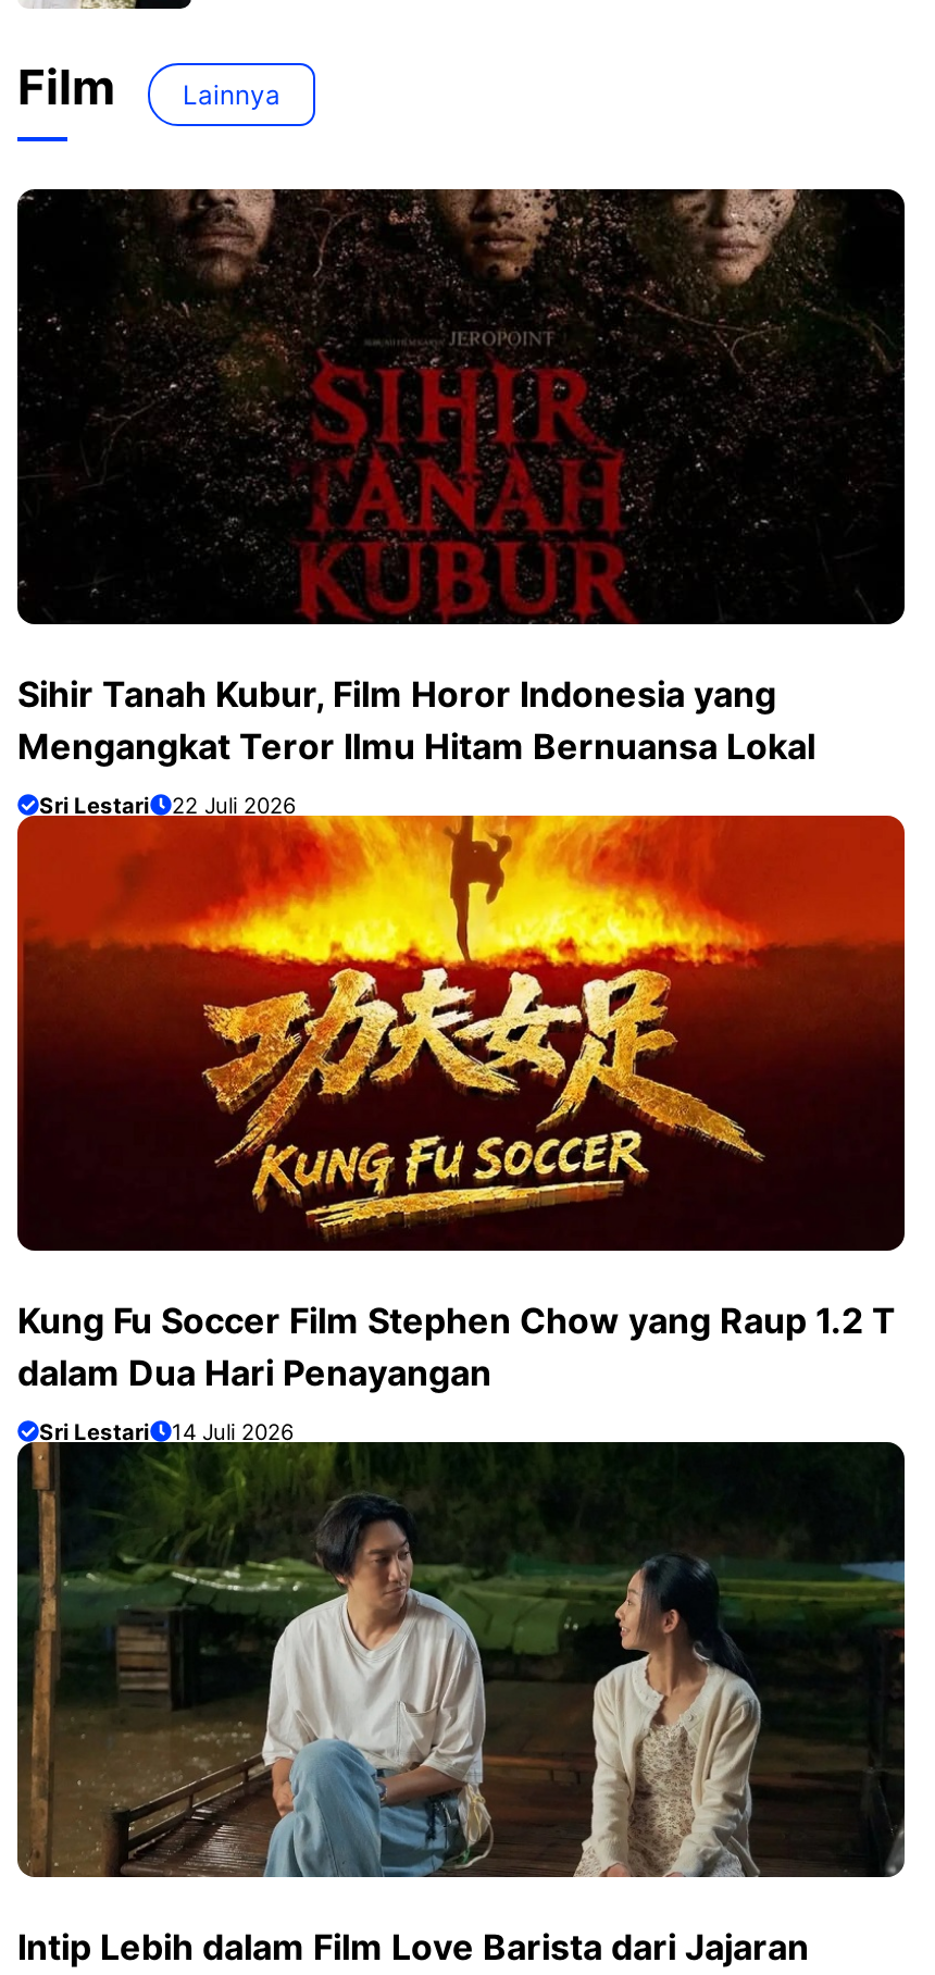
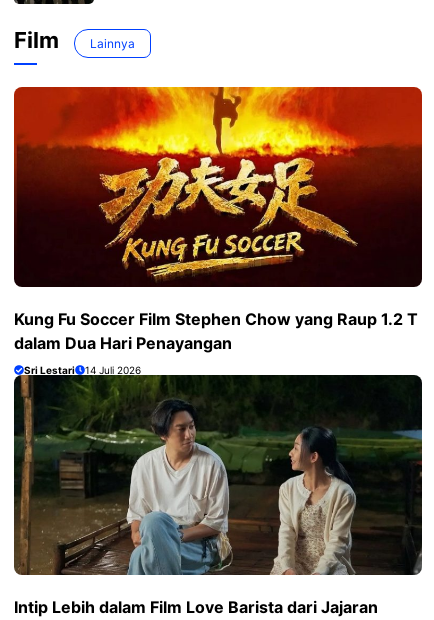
- [image]
- Sihir Tanah Kubur, Film Horor Indonesia yang
- Mengangkat Teror Ilmu Hitam Bernuansa Lokal
- Sri Lestari
- 22 Juli 2026
